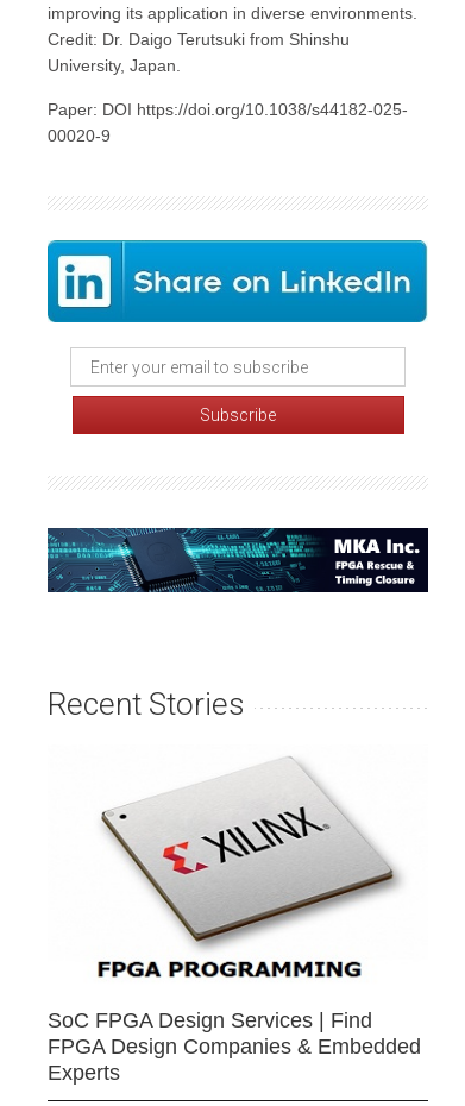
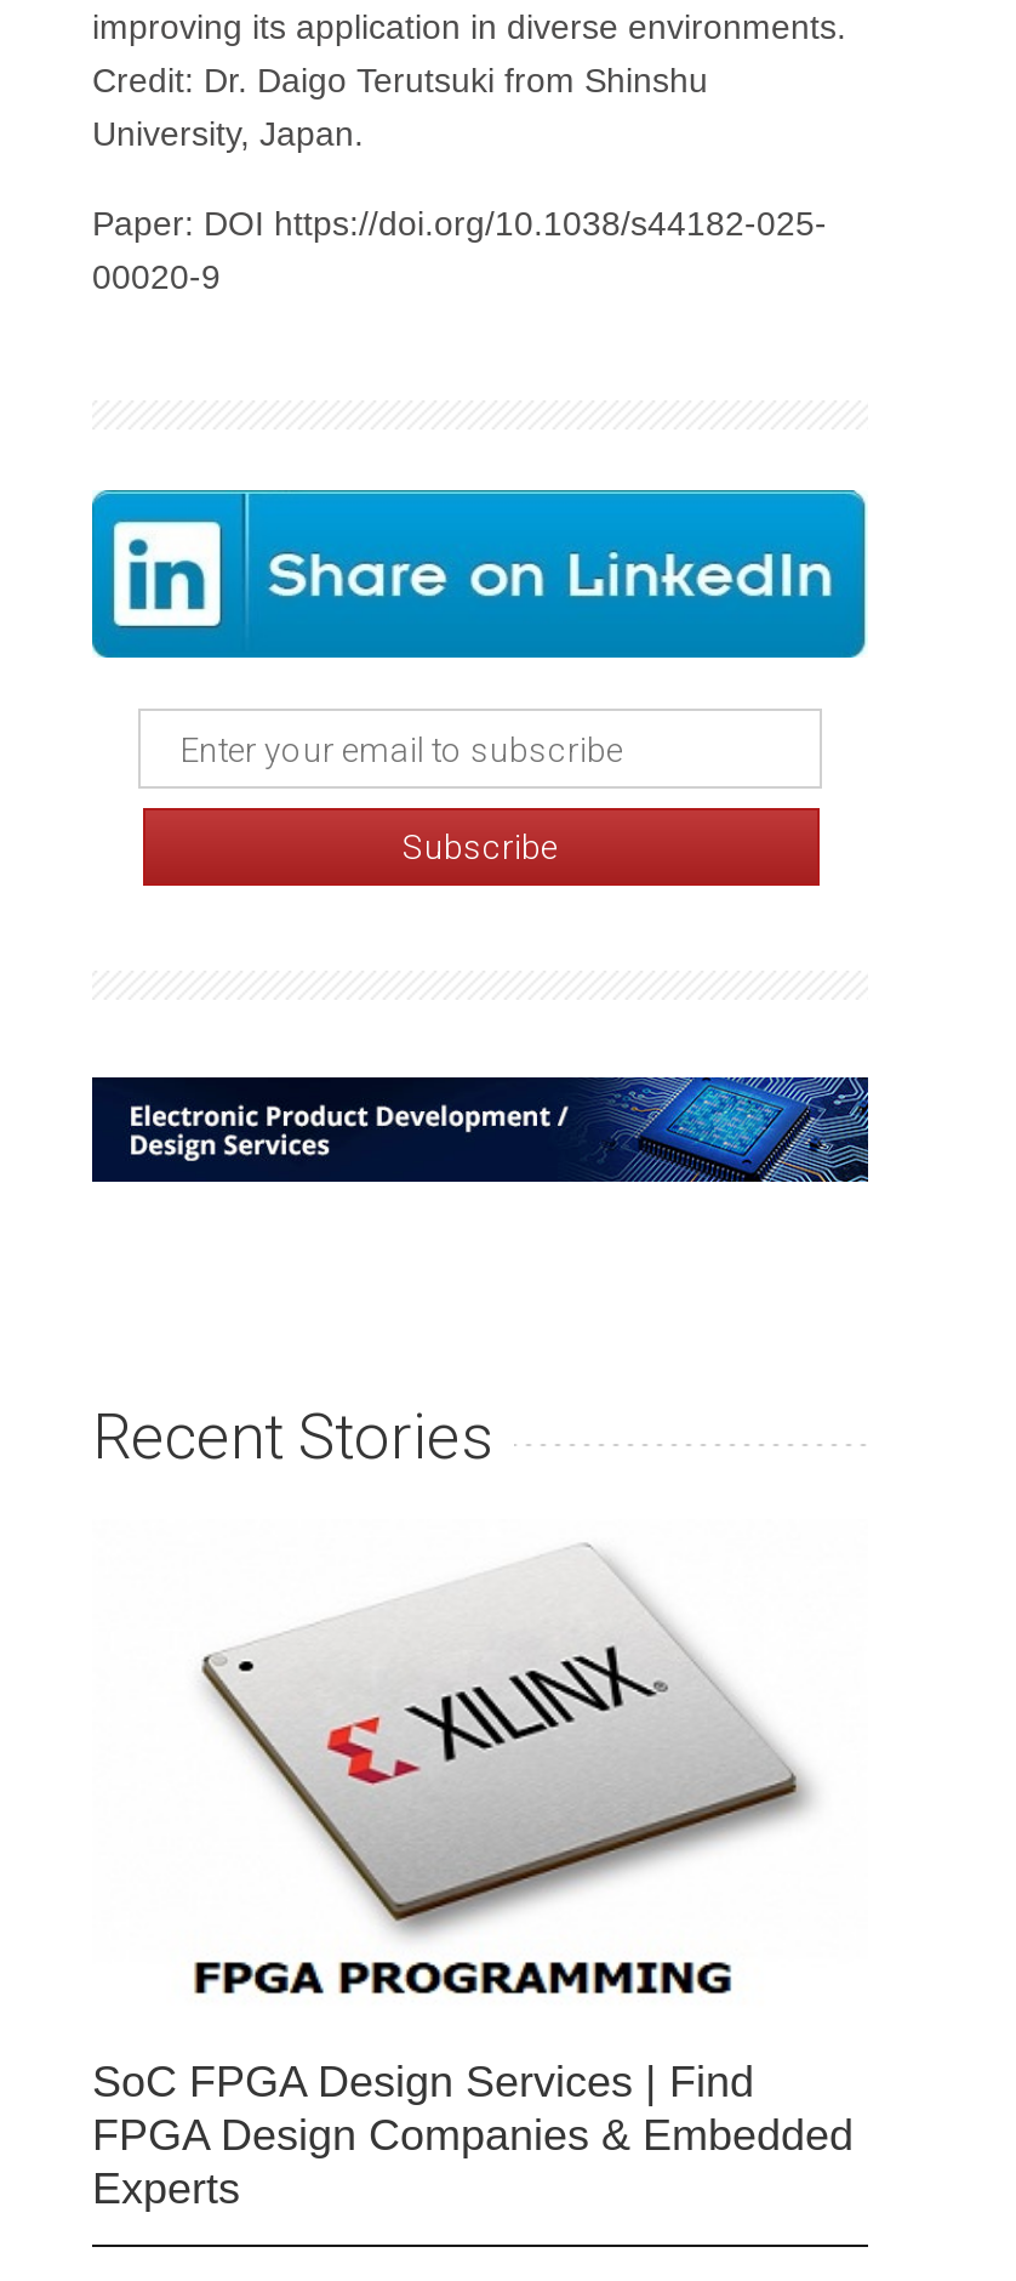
- [image]
+ [image]
